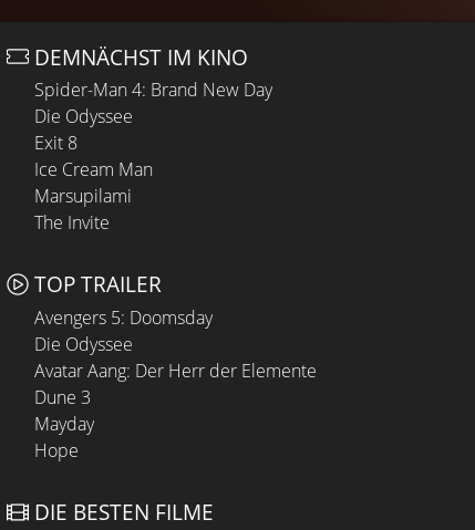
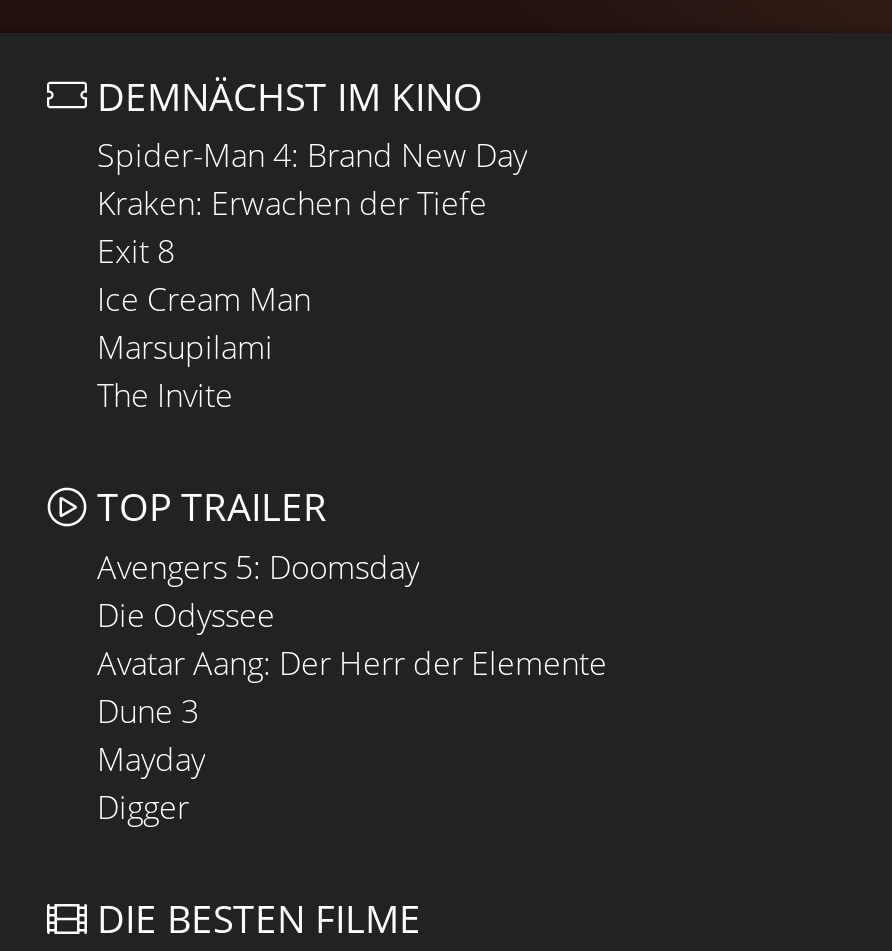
- Die Odyssee
+ Kraken: Erwachen der Tiefe

- Hope
+ Digger
